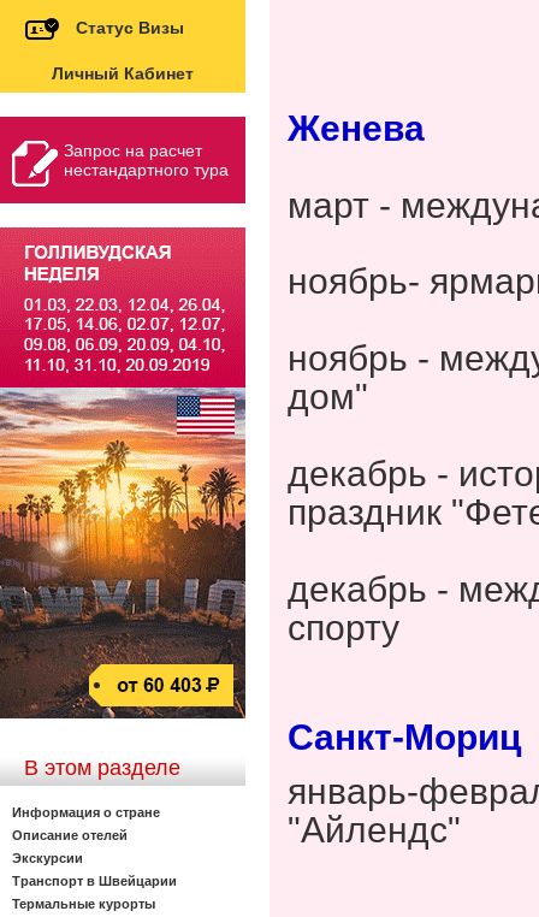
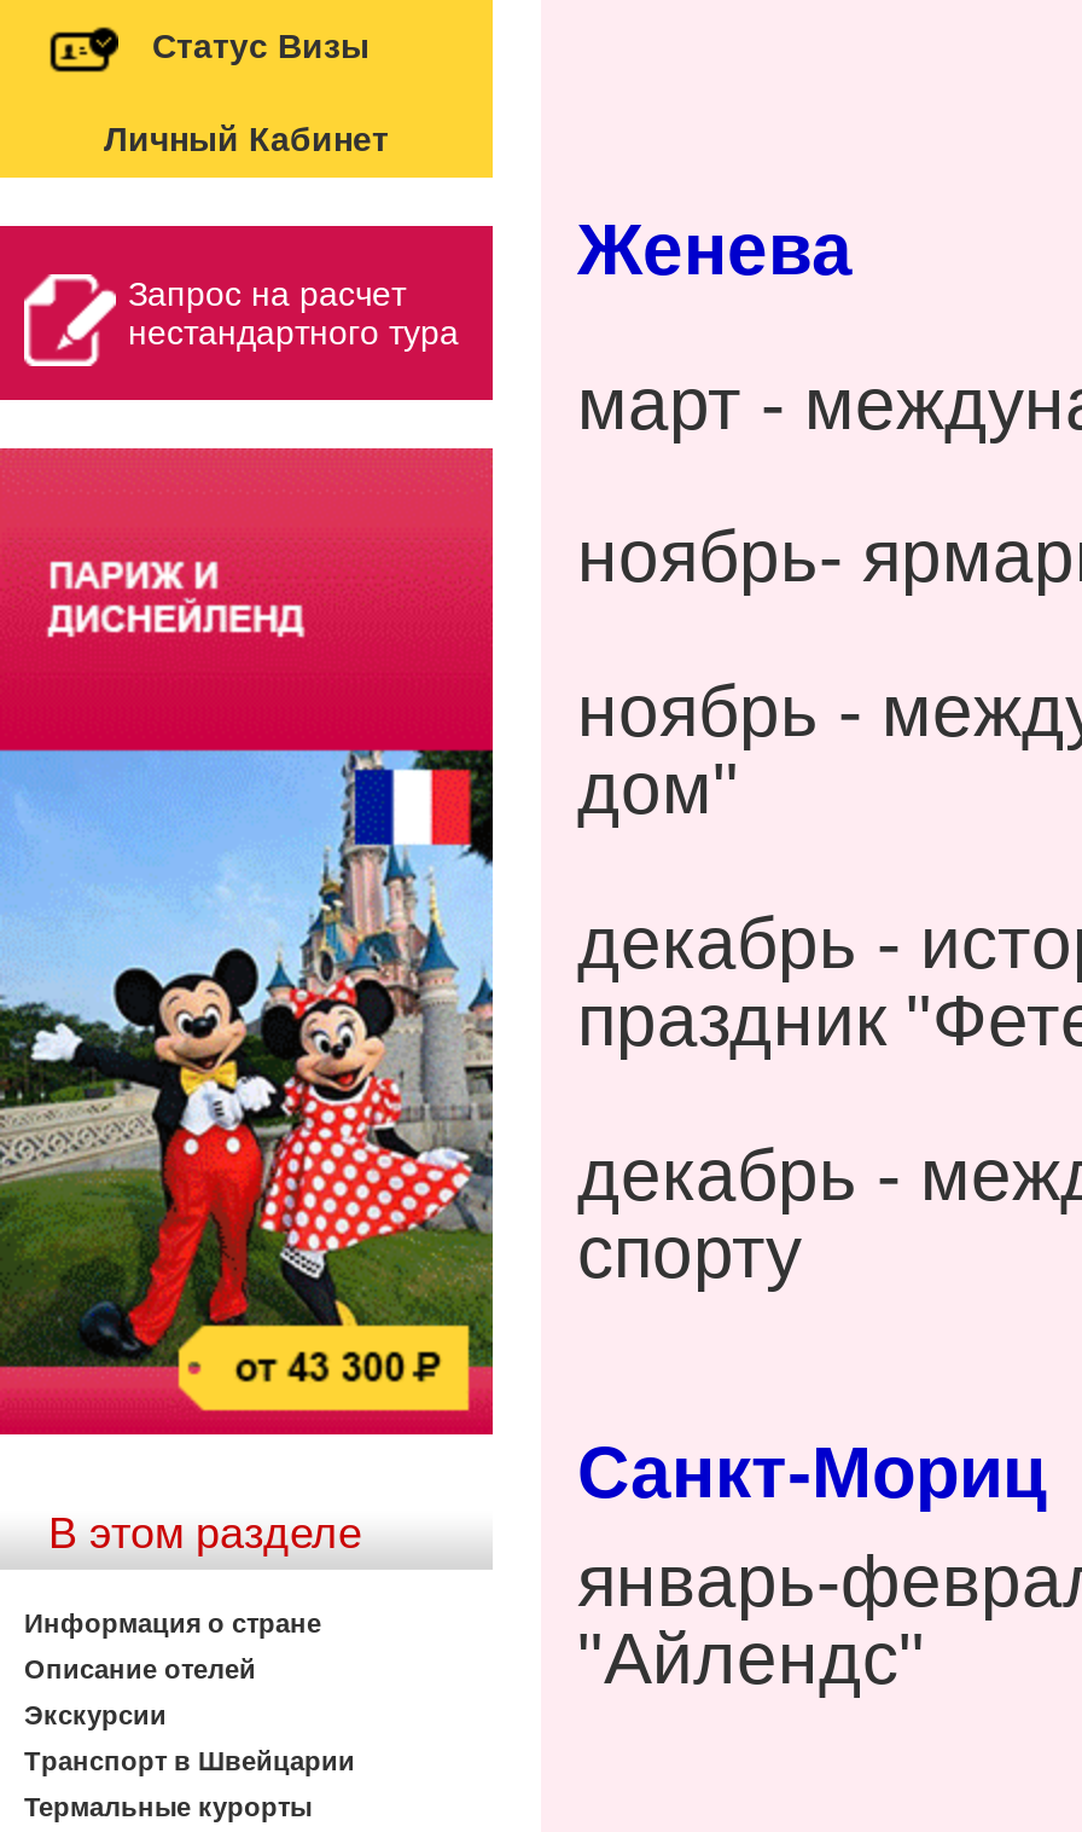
- [image]
+ [image]
